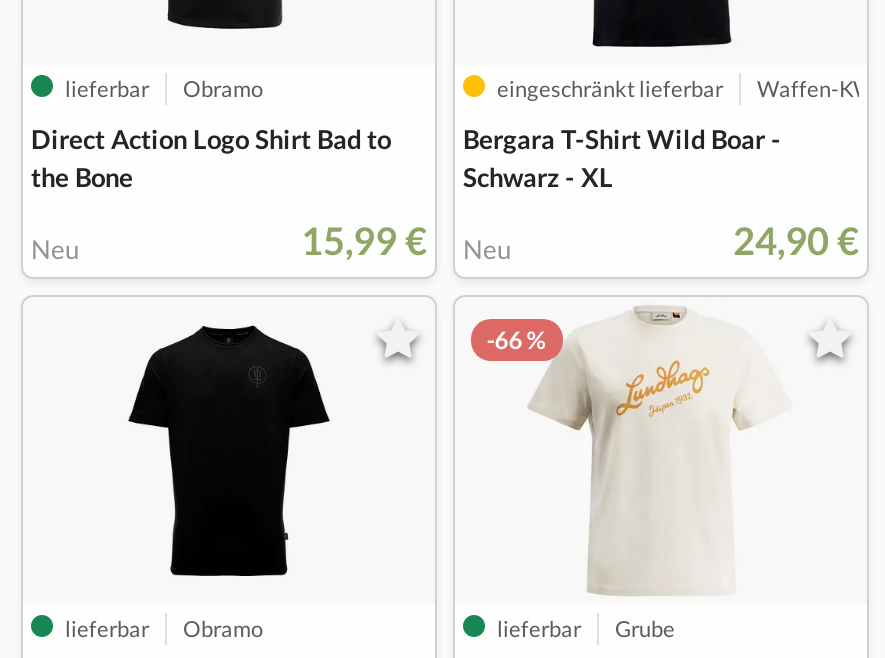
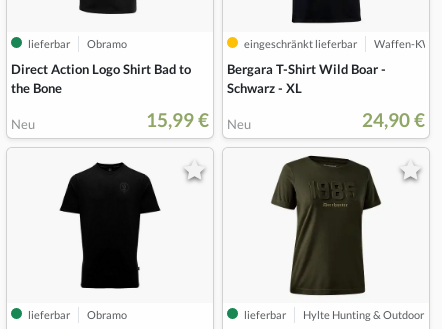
- [image]
- Grube
+ [image]
+ Hylte Hunting & Outdoor

- -66 %
